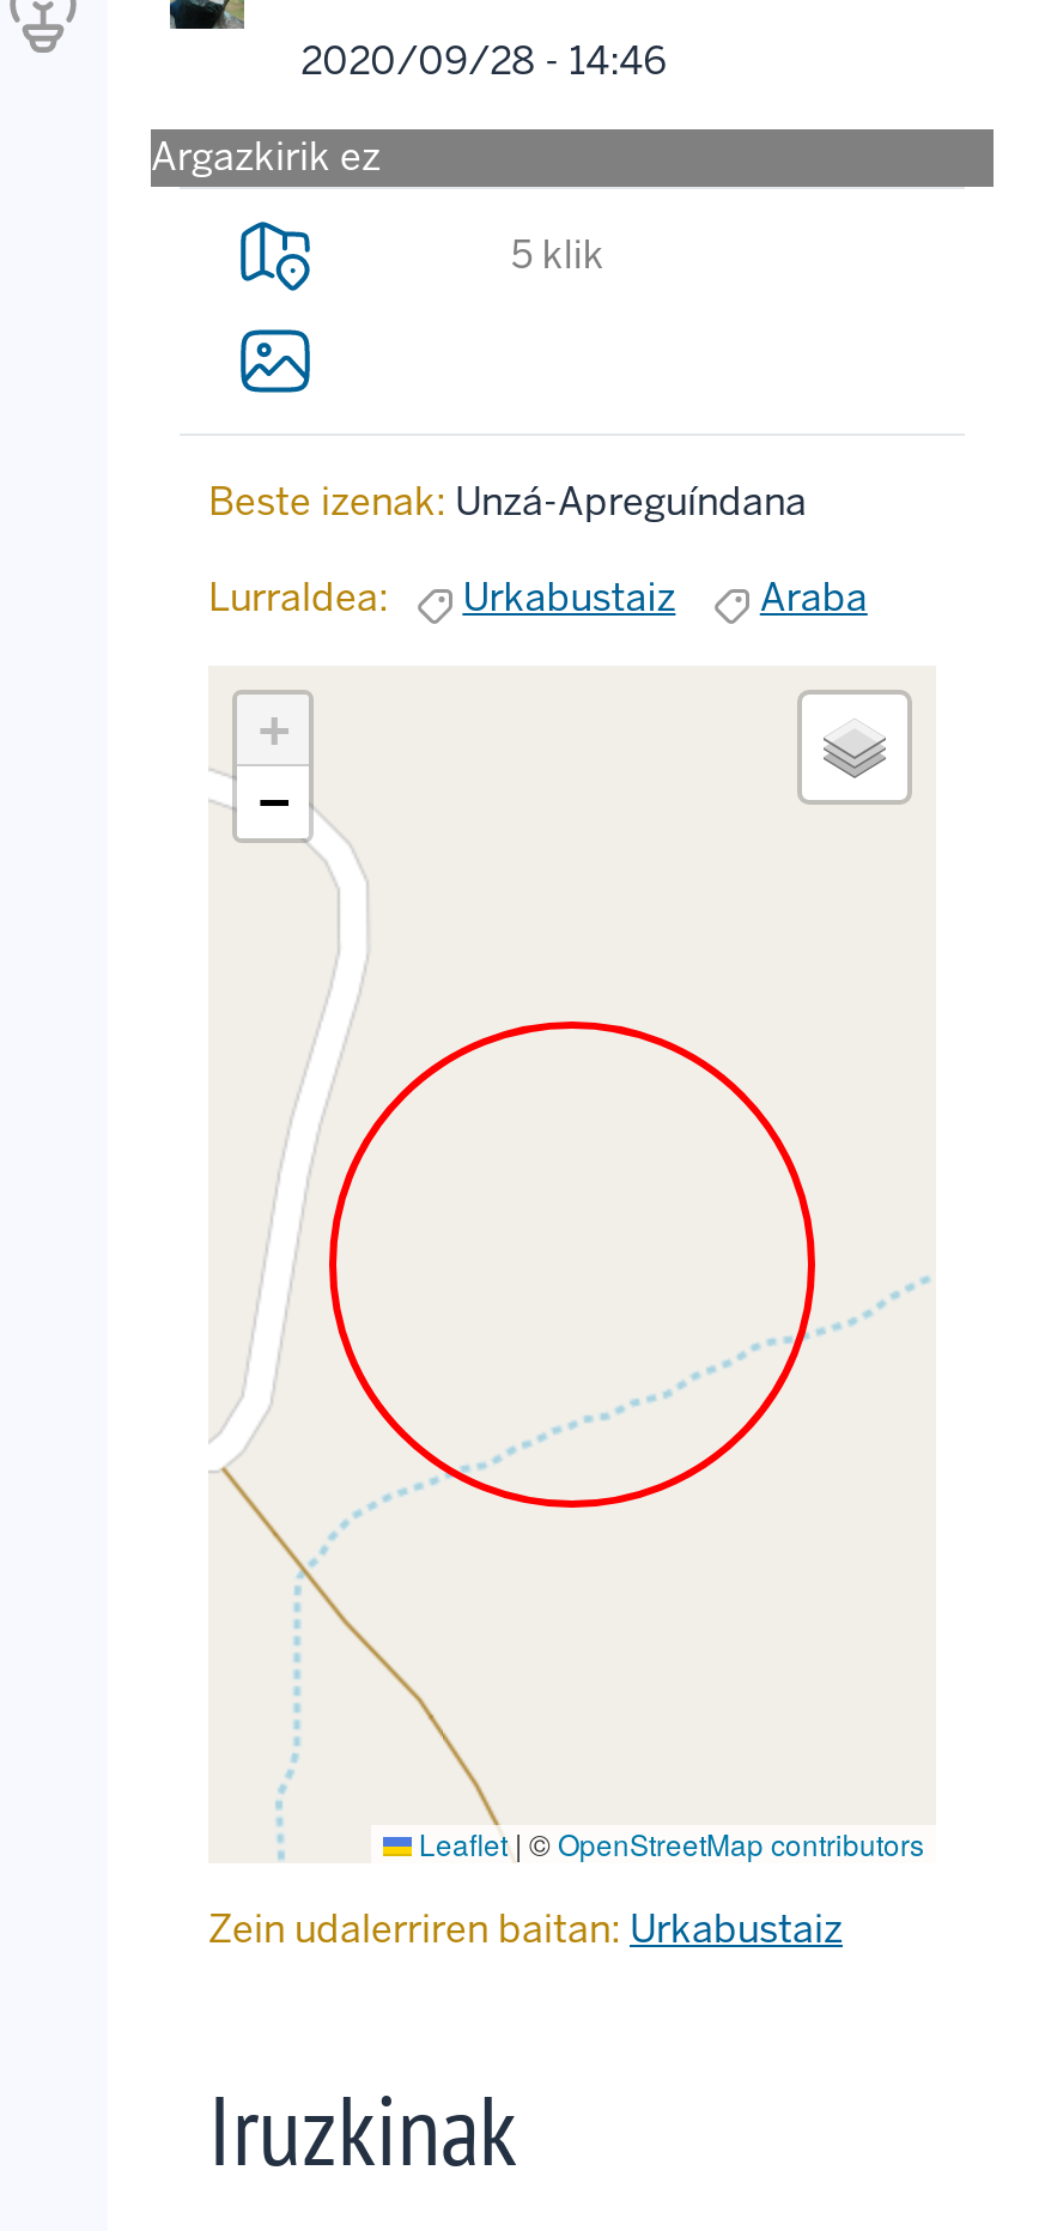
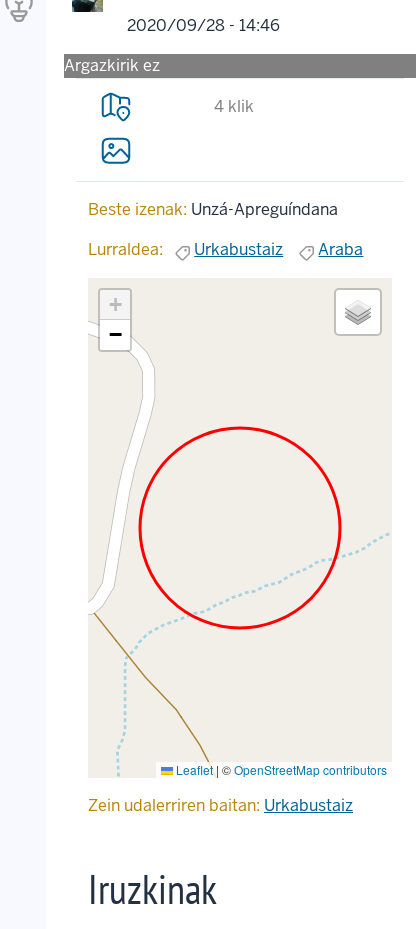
- 5 klik
+ 4 klik
